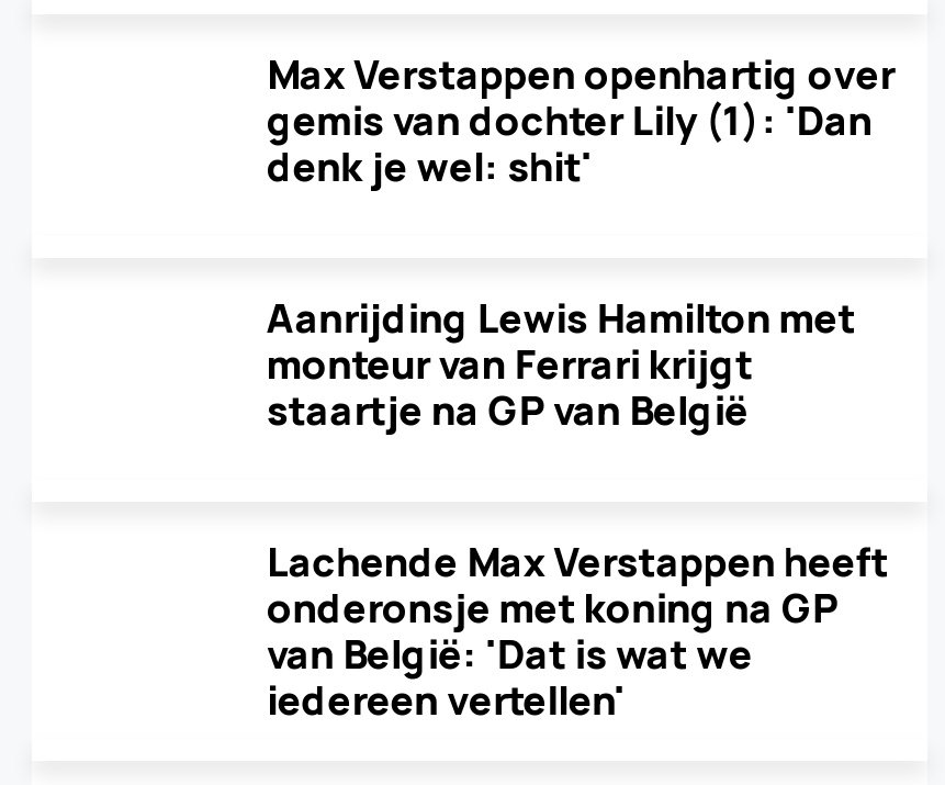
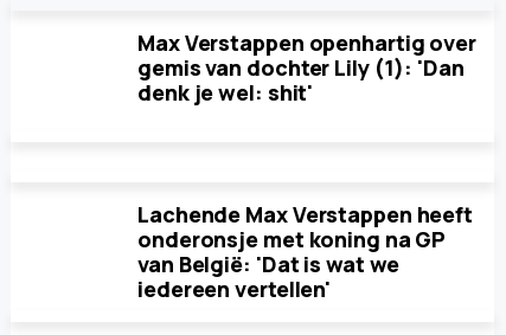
- Aanrijding Lewis Hamilton met
- monteur van Ferrari krijgt
- staartje na GP van België
